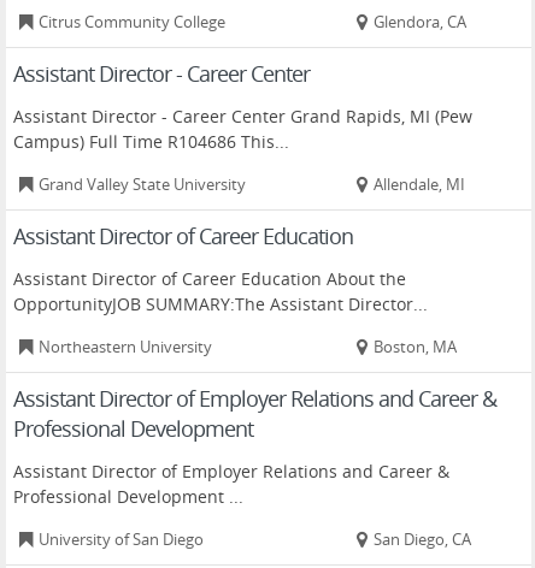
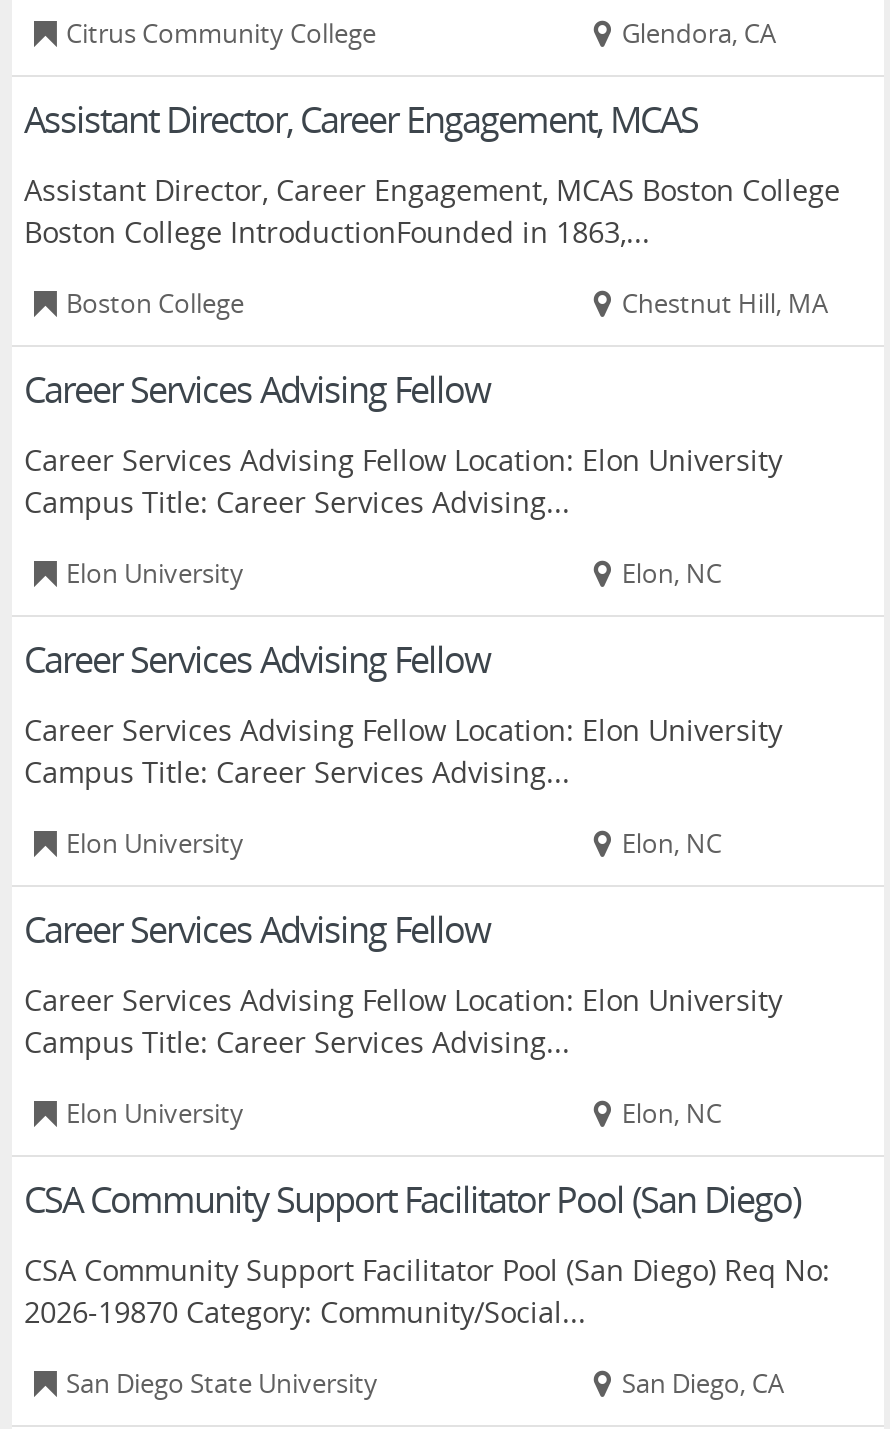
- Assistant Director - Career Center
- Assistant Director - Career Center Grand Rapids, MI (Pew
- Campus) Full Time R104686 This...
- Grand Valley State University
- Allendale, MI
- Assistant Director of Career Education
- Assistant Director of Career Education About the
- OpportunityJOB SUMMARY:The Assistant Director...
- Northeastern University
- Boston, MA
- Assistant Director of Employer Relations and Career &
- Professional Development
- Assistant Director of Employer Relations and Career &
- Professional Development ...
- University of San Diego
+ Assistant Director, Career Engagement, MCAS
+ Assistant Director, Career Engagement, MCAS Boston College
+ Boston College IntroductionFounded in 1863,...
+ Boston College
+ Chestnut Hill, MA
+ Career Services Advising Fellow
+ Career Services Advising Fellow Location: Elon University
+ Campus Title: Career Services Advising...
+ Elon University
+ Elon, NC
+ Career Services Advising Fellow
+ Career Services Advising Fellow Location: Elon University
+ Campus Title: Career Services Advising...
+ Elon University
+ Elon, NC
+ Career Services Advising Fellow
+ Career Services Advising Fellow Location: Elon University
+ Campus Title: Career Services Advising...
+ Elon University
+ Elon, NC
+ CSA Community Support Facilitator Pool (San Diego)
+ CSA Community Support Facilitator Pool (San Diego) Req No:
+ 2026-19870 Category: Community/Social...
+ San Diego State University
